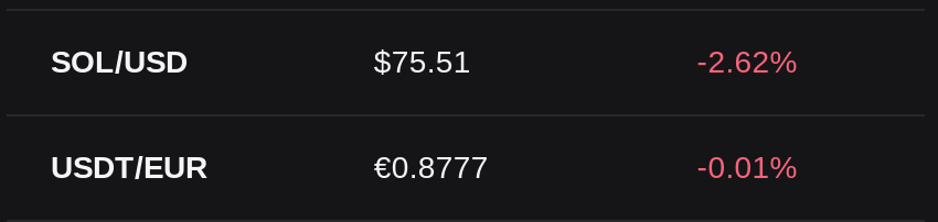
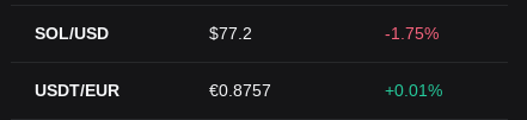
- $75.51
+ $77.2

- -2.62%
+ -1.75%

- €0.8777
+ €0.8757

- -0.01%
+ +0.01%
